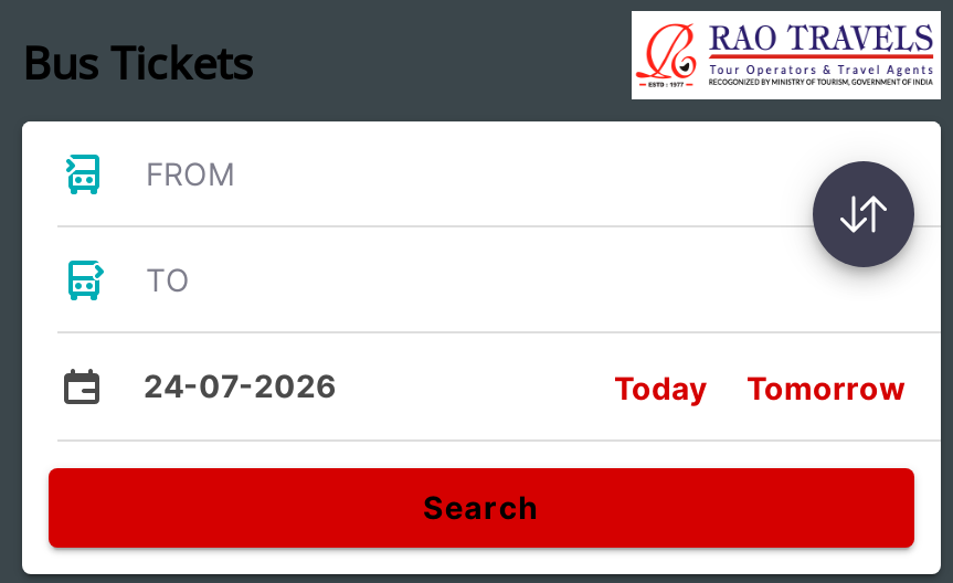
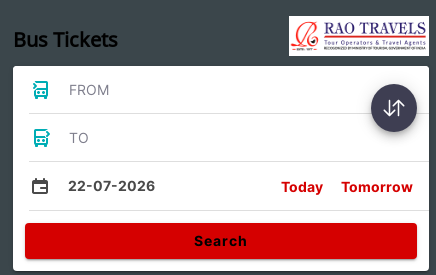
- 24-07-2026
+ 22-07-2026
